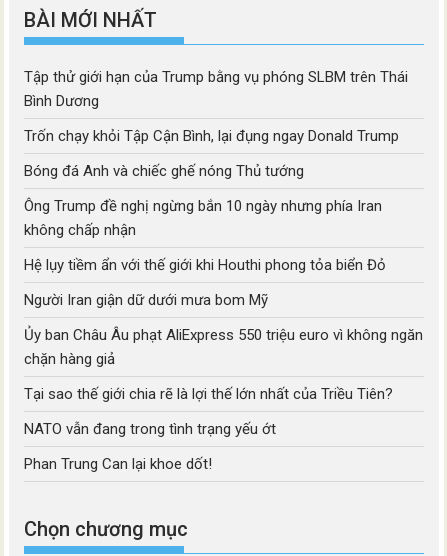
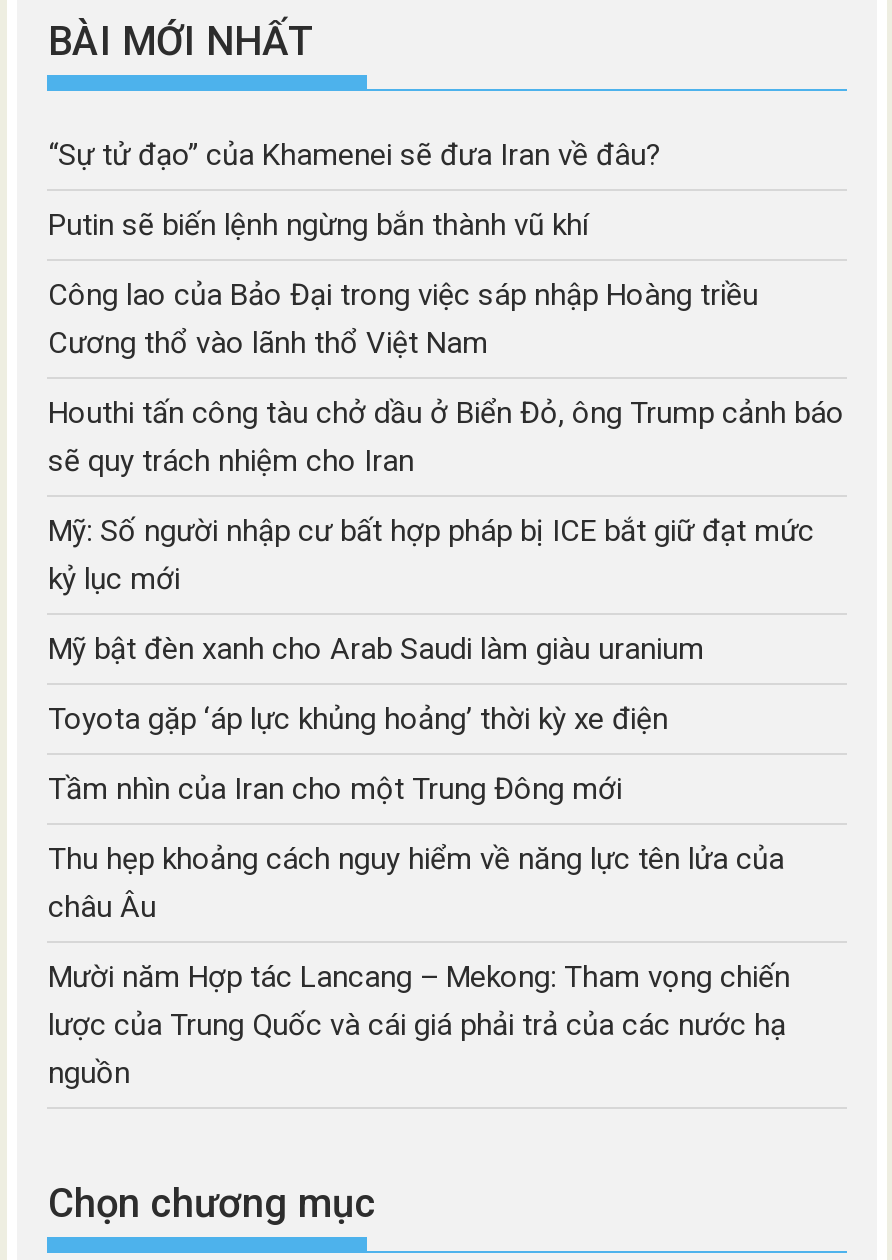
- Tập thử giới hạn của Trump bằng vụ phóng SLBM trên Thái
- Bình Dương
+ “Sự tử đạo” của Khamenei sẽ đưa Iran về đâu?

- Trốn chạy khỏi Tập Cận Bình, lại đụng ngay Donald Trump
+ Putin sẽ biến lệnh ngừng bắn thành vũ khí

- Bóng đá Anh và chiếc ghế nóng Thủ tướng
+ Công lao của Bảo Đại trong việc sáp nhập Hoàng triều
+ Cương thổ vào lãnh thổ Việt Nam

- Ông Trump đề nghị ngừng bắn 10 ngày nhưng phía Iran
- không chấp nhận
+ Houthi tấn công tàu chở dầu ở Biển Đỏ, ông Trump cảnh báo
+ sẽ quy trách nhiệm cho Iran

- Hệ lụy tiềm ẩn với thế giới khi Houthi phong tỏa biển Đỏ
+ Mỹ: Số người nhập cư bất hợp pháp bị ICE bắt giữ đạt mức
+ kỷ lục mới

- Người Iran giận dữ dưới mưa bom Mỹ
+ Mỹ bật đèn xanh cho Arab Saudi làm giàu uranium

- Ủy ban Châu Âu phạt AliExpress 550 triệu euro vì không ngăn
- chặn hàng giả
+ Toyota gặp ‘áp lực khủng hoảng’ thời kỳ xe điện

- Tại sao thế giới chia rẽ là lợi thế lớn nhất của Triều Tiên?
+ Tầm nhìn của Iran cho một Trung Đông mới

- NATO vẫn đang trong tình trạng yếu ớt
+ Thu hẹp khoảng cách nguy hiểm về năng lực tên lửa của
+ châu Âu

- Phan Trung Can lại khoe dốt!
+ Mười năm Hợp tác Lancang – Mekong: Tham vọng chiến
+ lược của Trung Quốc và cái giá phải trả của các nước hạ
+ nguồn
